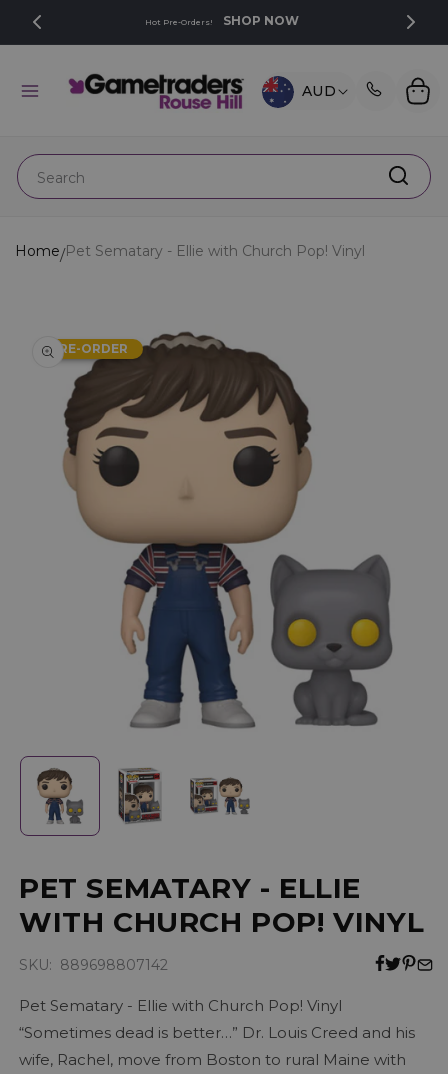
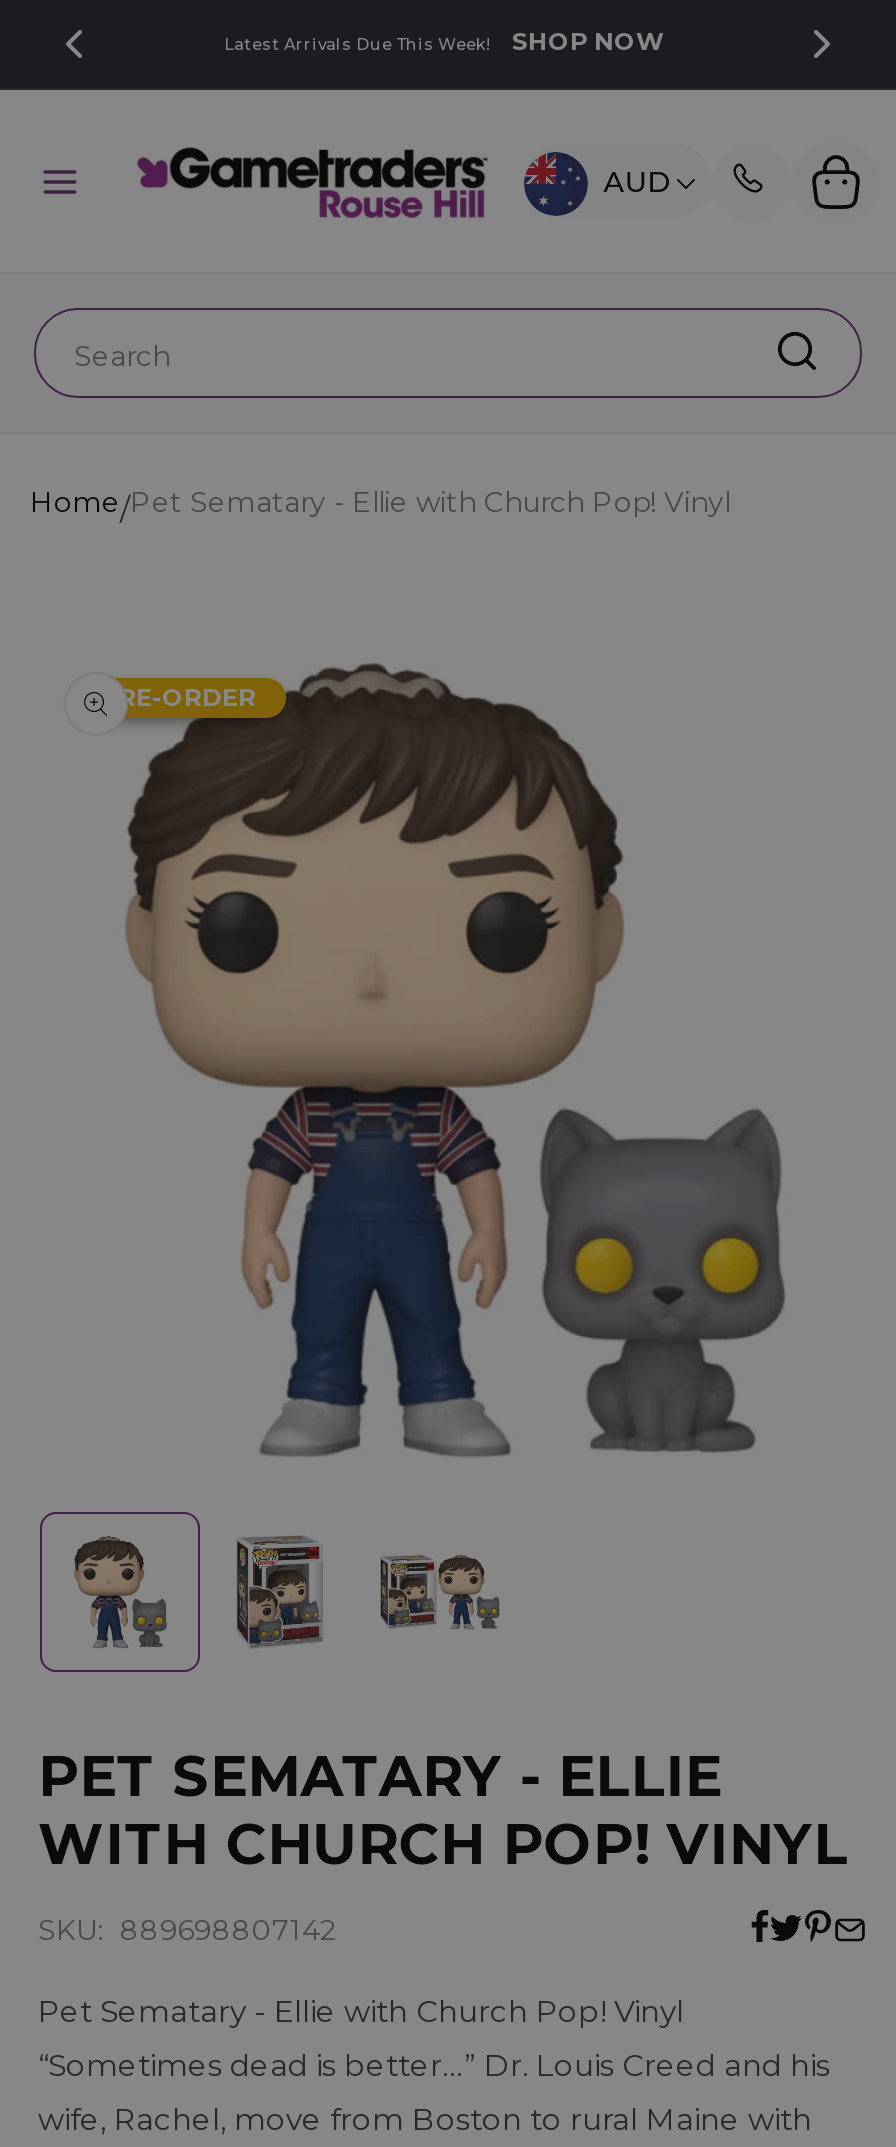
- Hot Pre-Orders!
+ Latest Arrivals Due This Week!
